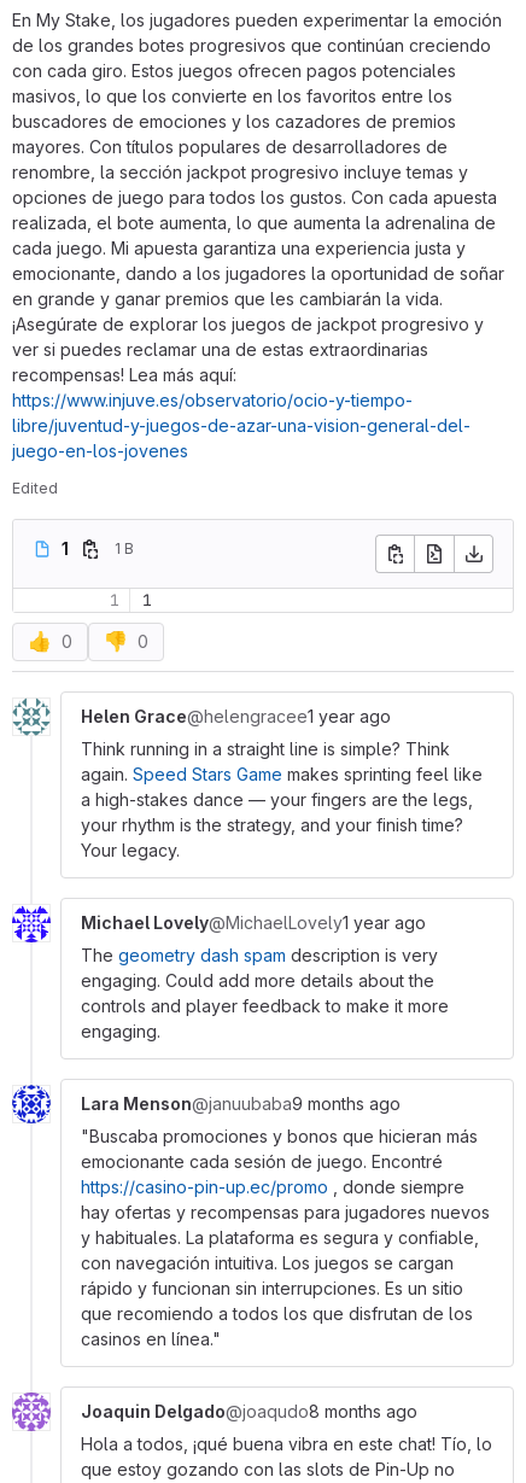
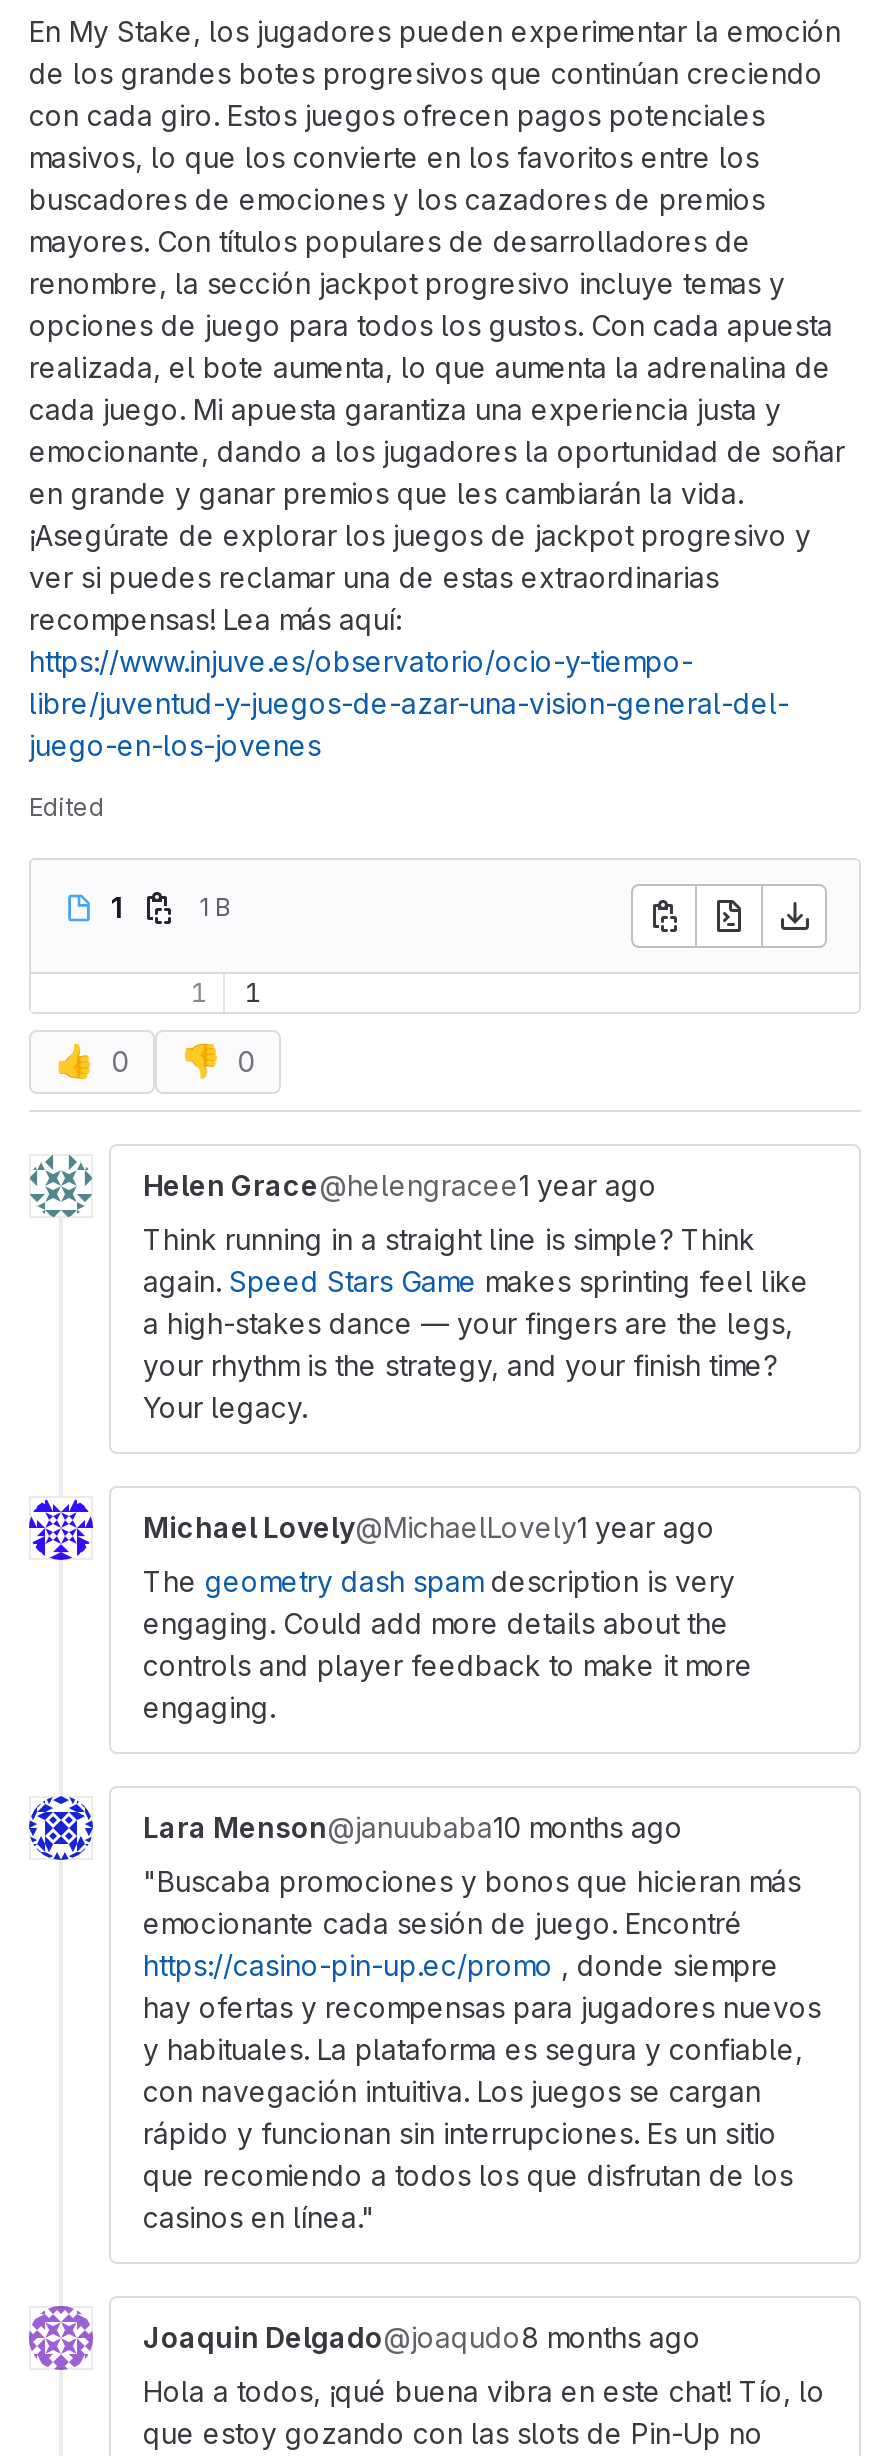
- Lara Menson@januubaba9 months ago
+ Lara Menson@januubaba10 months ago
